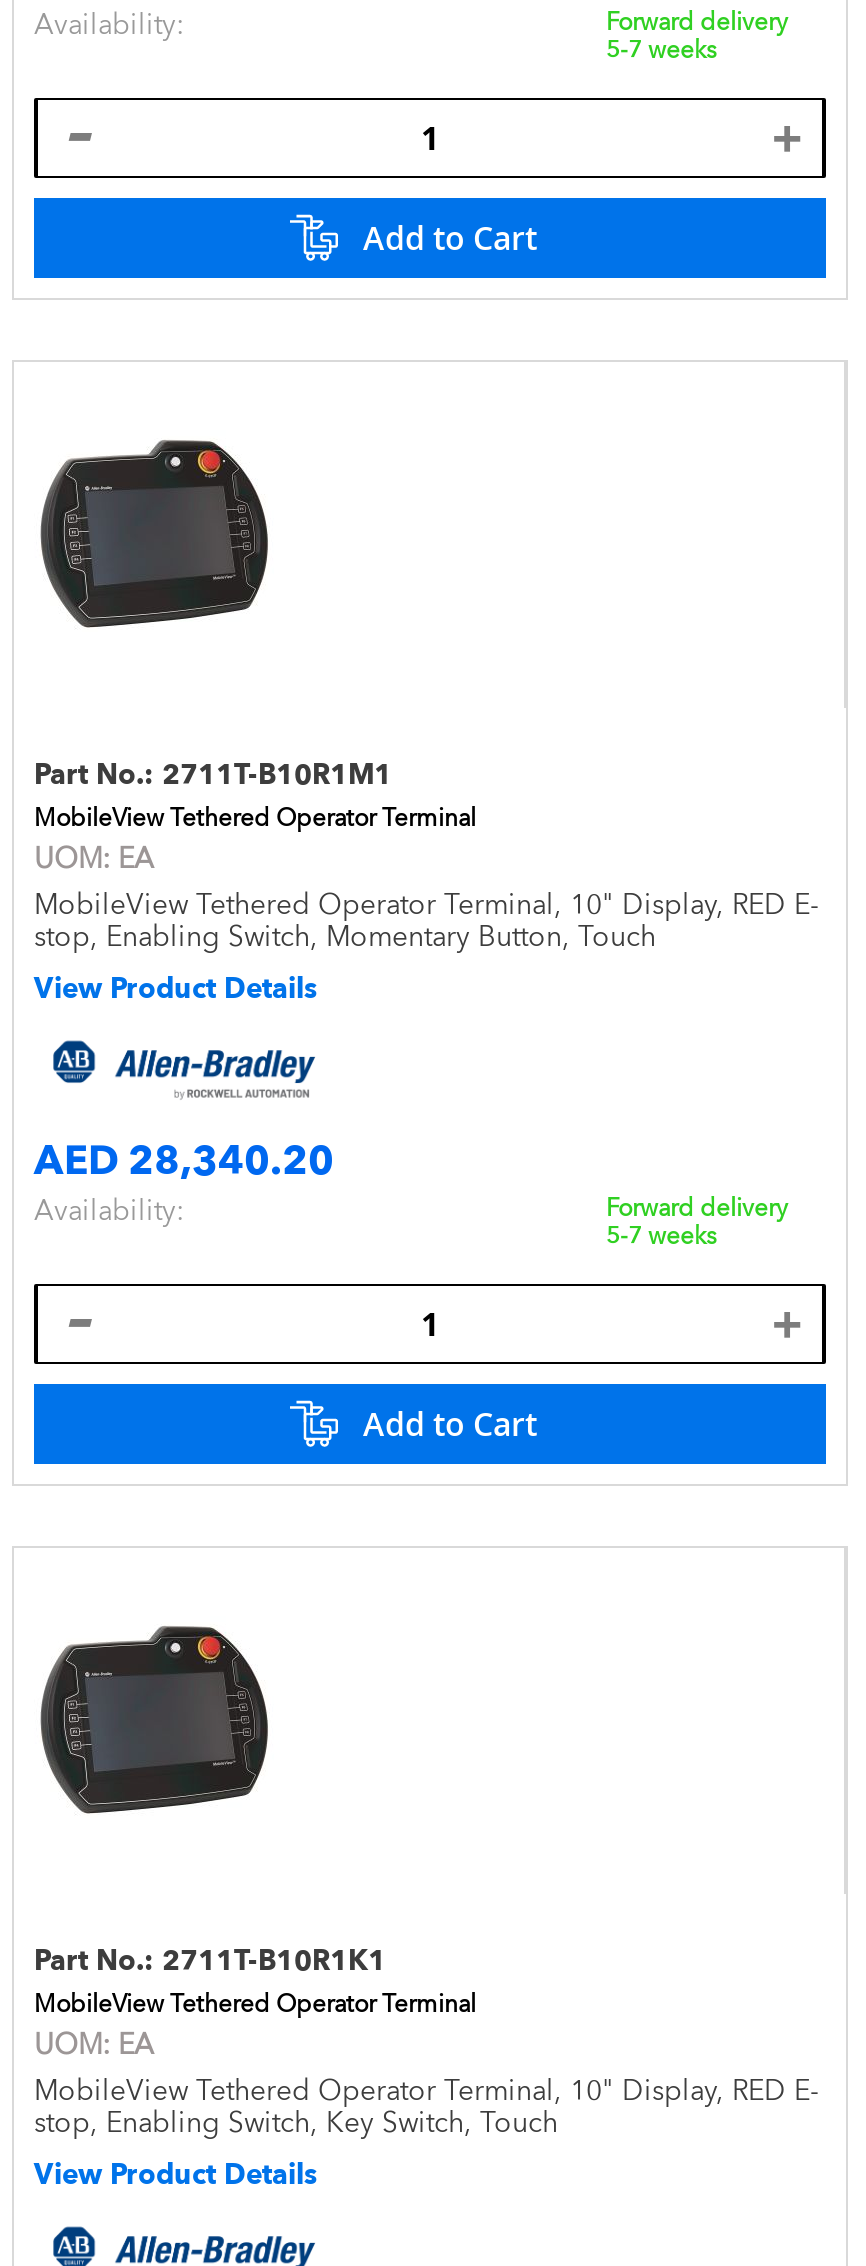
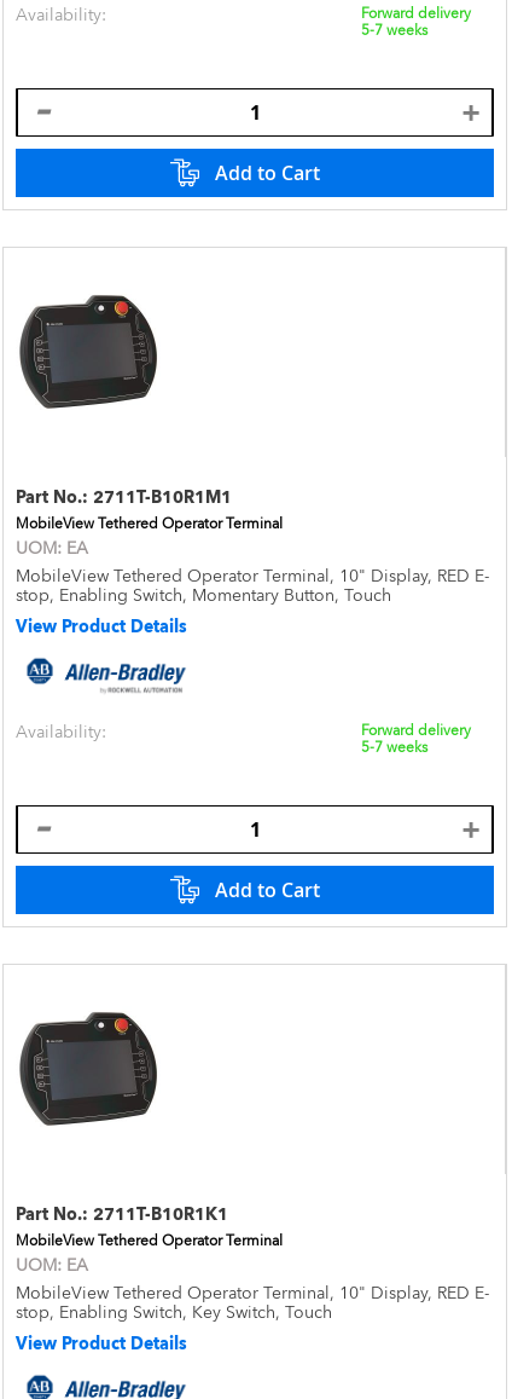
- AED 28,340.20
